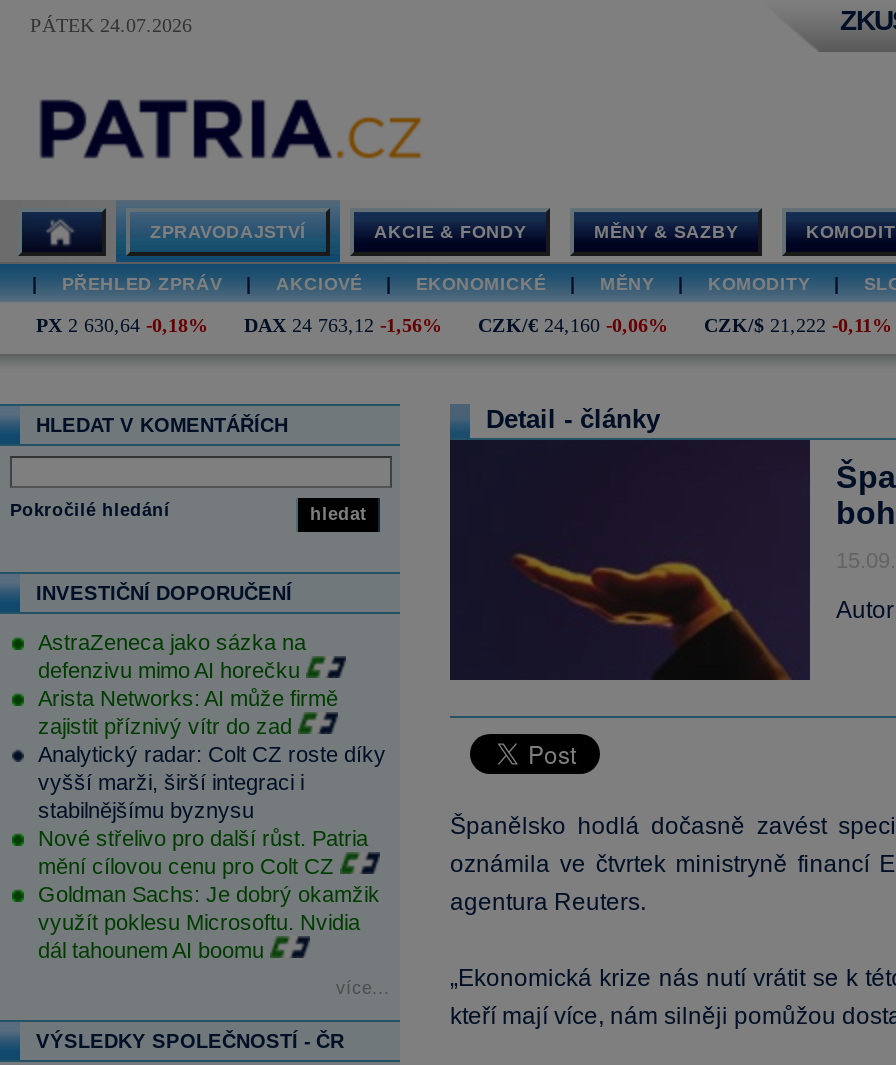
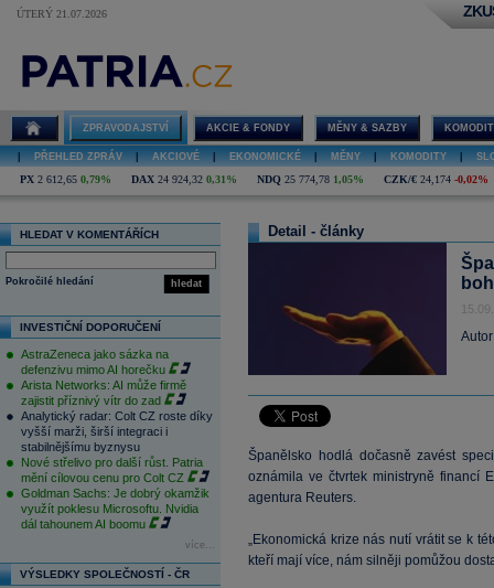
- PÁTEK 24.07.2026
+ ÚTERÝ 21.07.2026

- PX 2 630,64 -0,18%
- DAX 24 763,12 -1,56%
- CZK/€ 24,160 -0,06%
- CZK/$ 21,222 -0,11%
+ PX 2 612,65 0,79%
+ DAX 24 924,32 0,31%
+ NDQ 25 774,78 1,05%
+ CZK/€ 24,174 -0,02%
